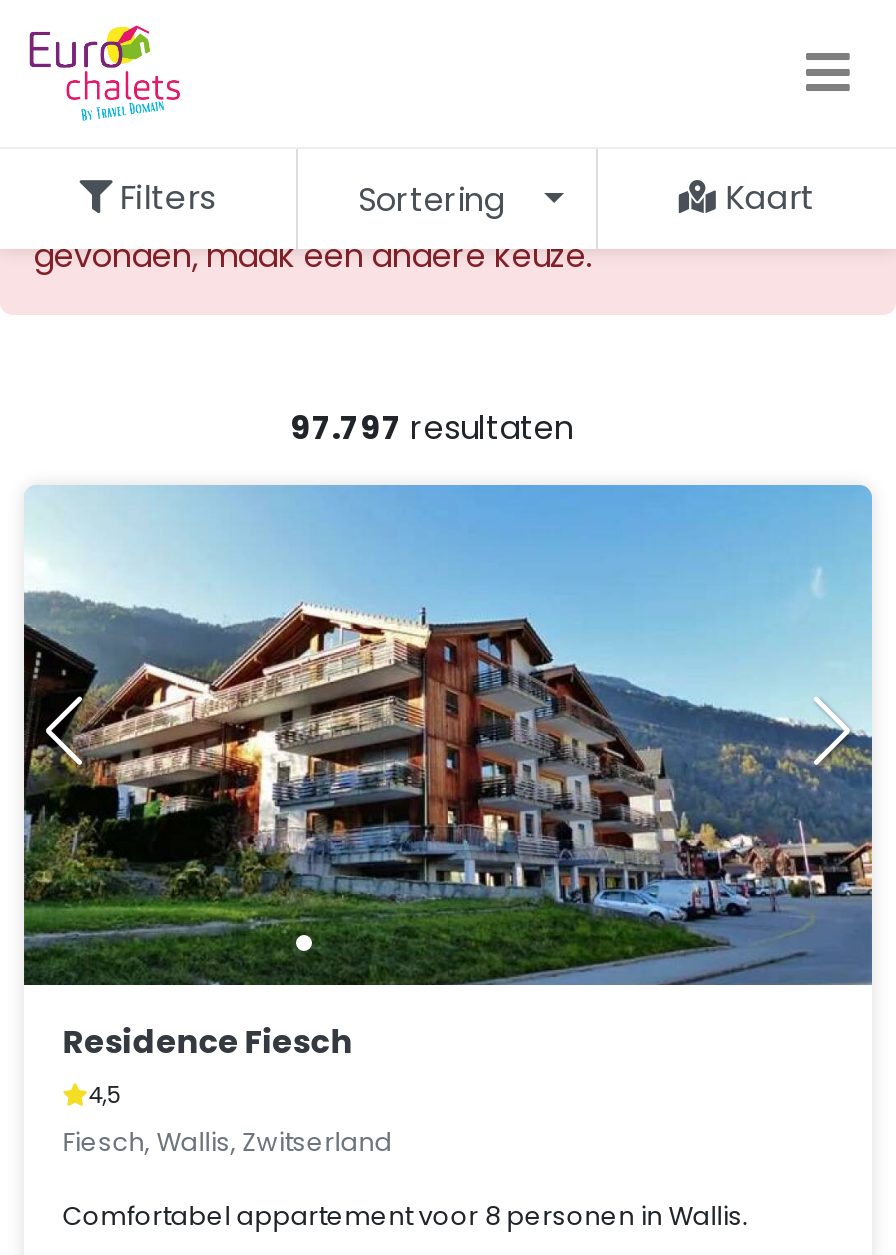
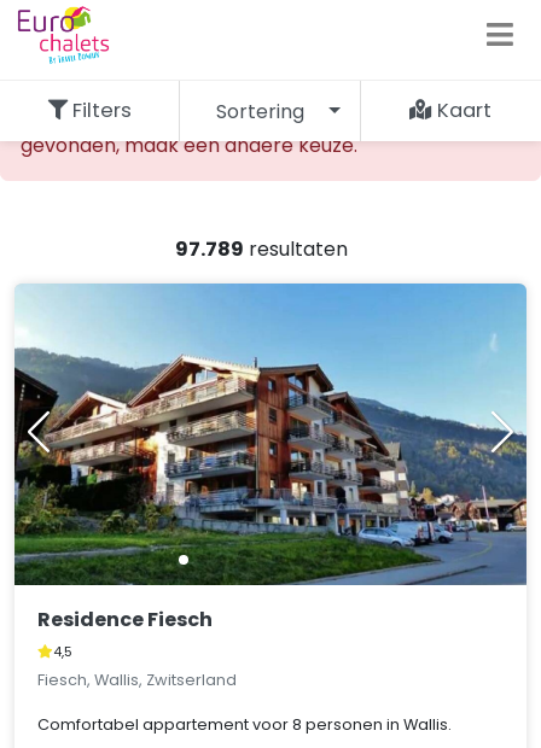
- 97.797 resultaten
+ 97.789 resultaten
